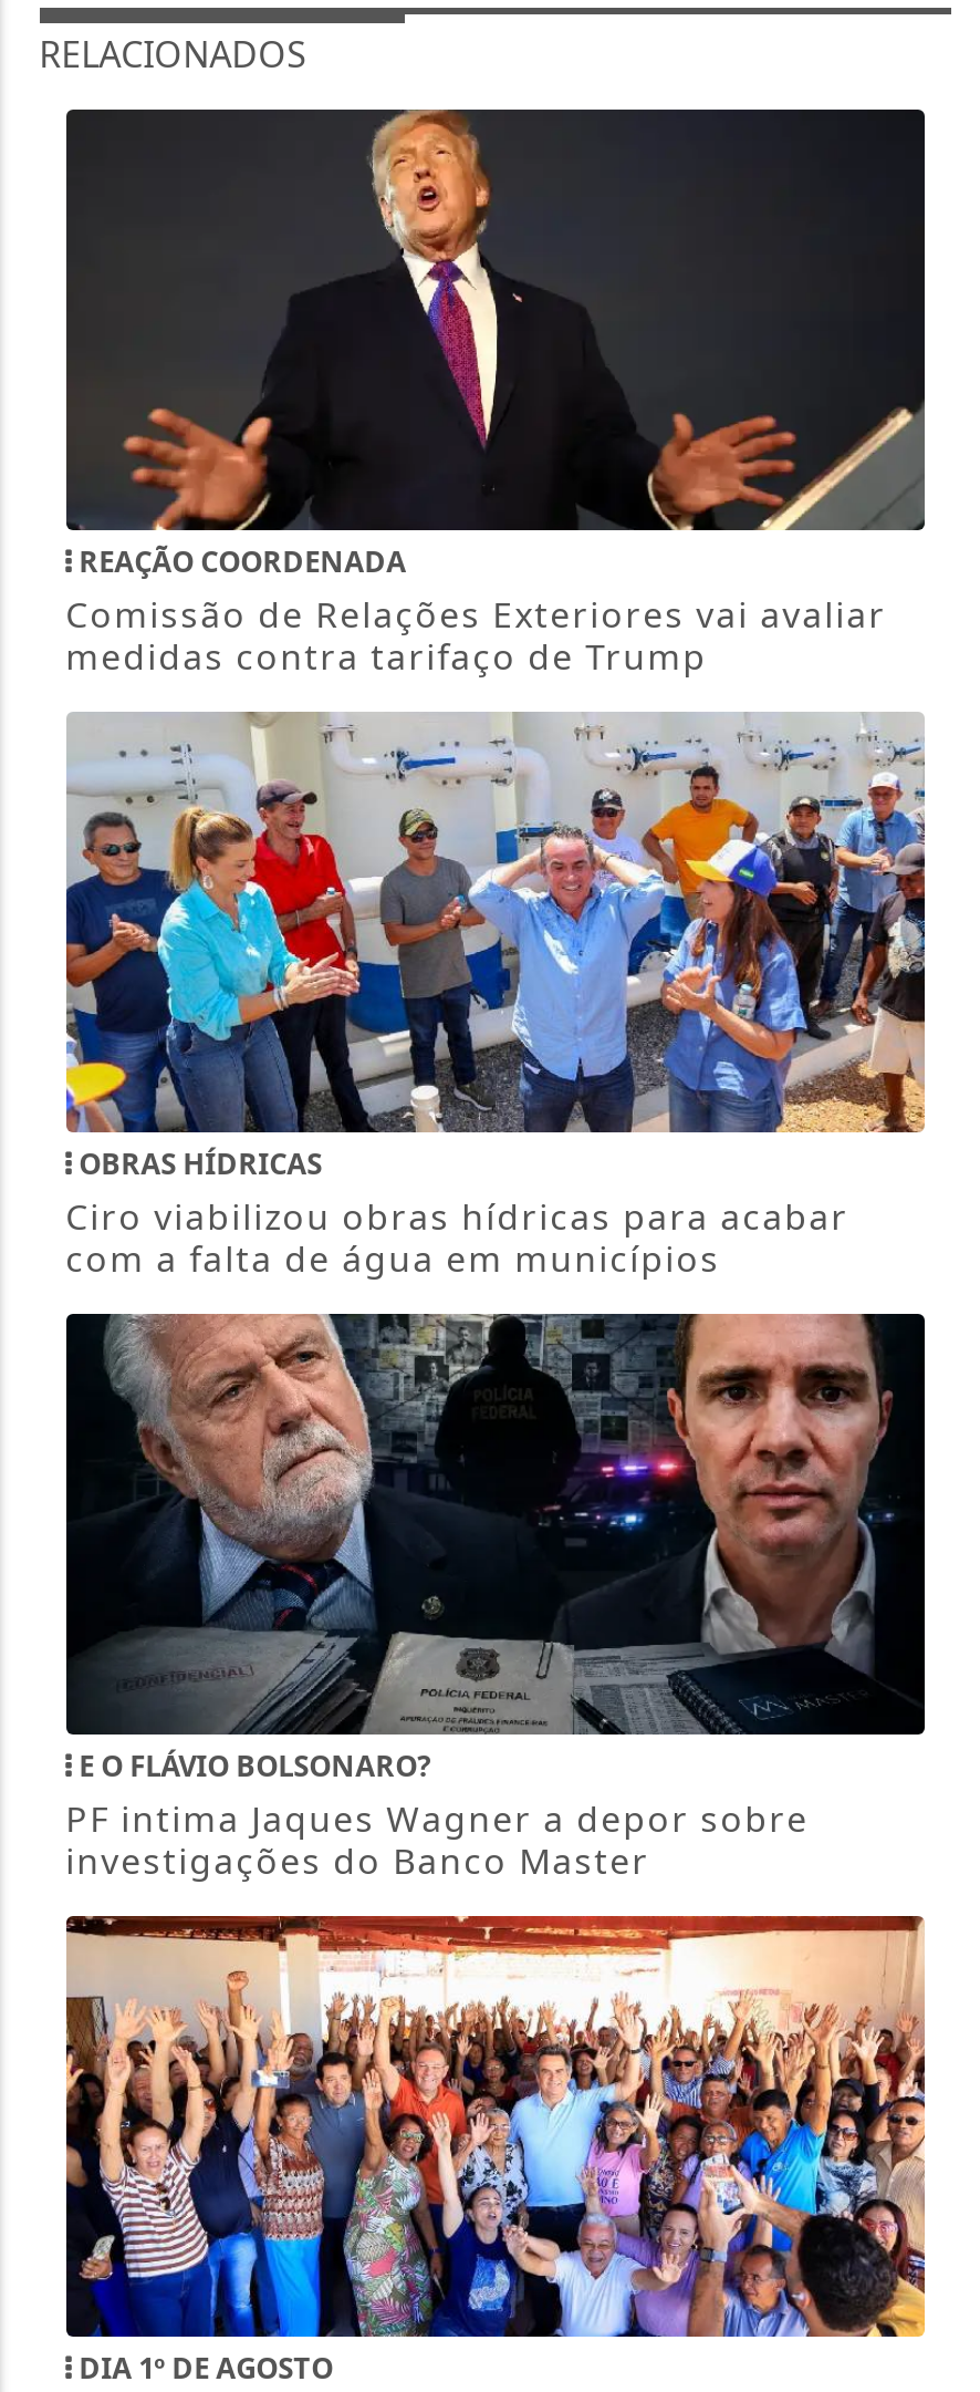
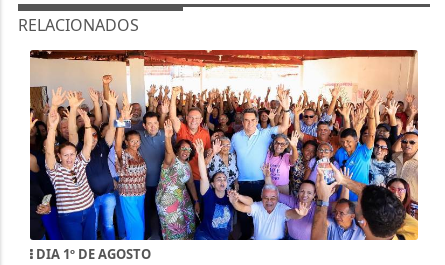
- [image]
- REAÇÃO COORDENADA
- Comissão de Relações Exteriores vai avaliar
- medidas contra tarifaço de Trump

- [image]
- OBRAS HÍDRICAS
- Ciro viabilizou obras hídricas para acabar
- com a falta de água em municípios

- [image]
- E O FLÁVIO BOLSONARO?
- PF intima Jaques Wagner a depor sobre
- investigações do Banco Master
